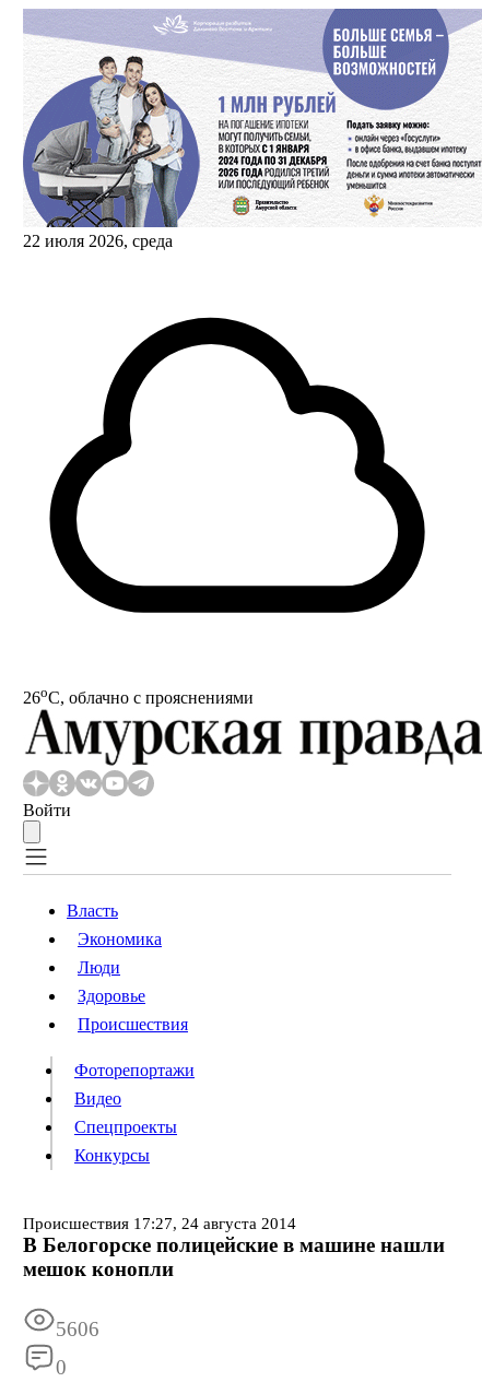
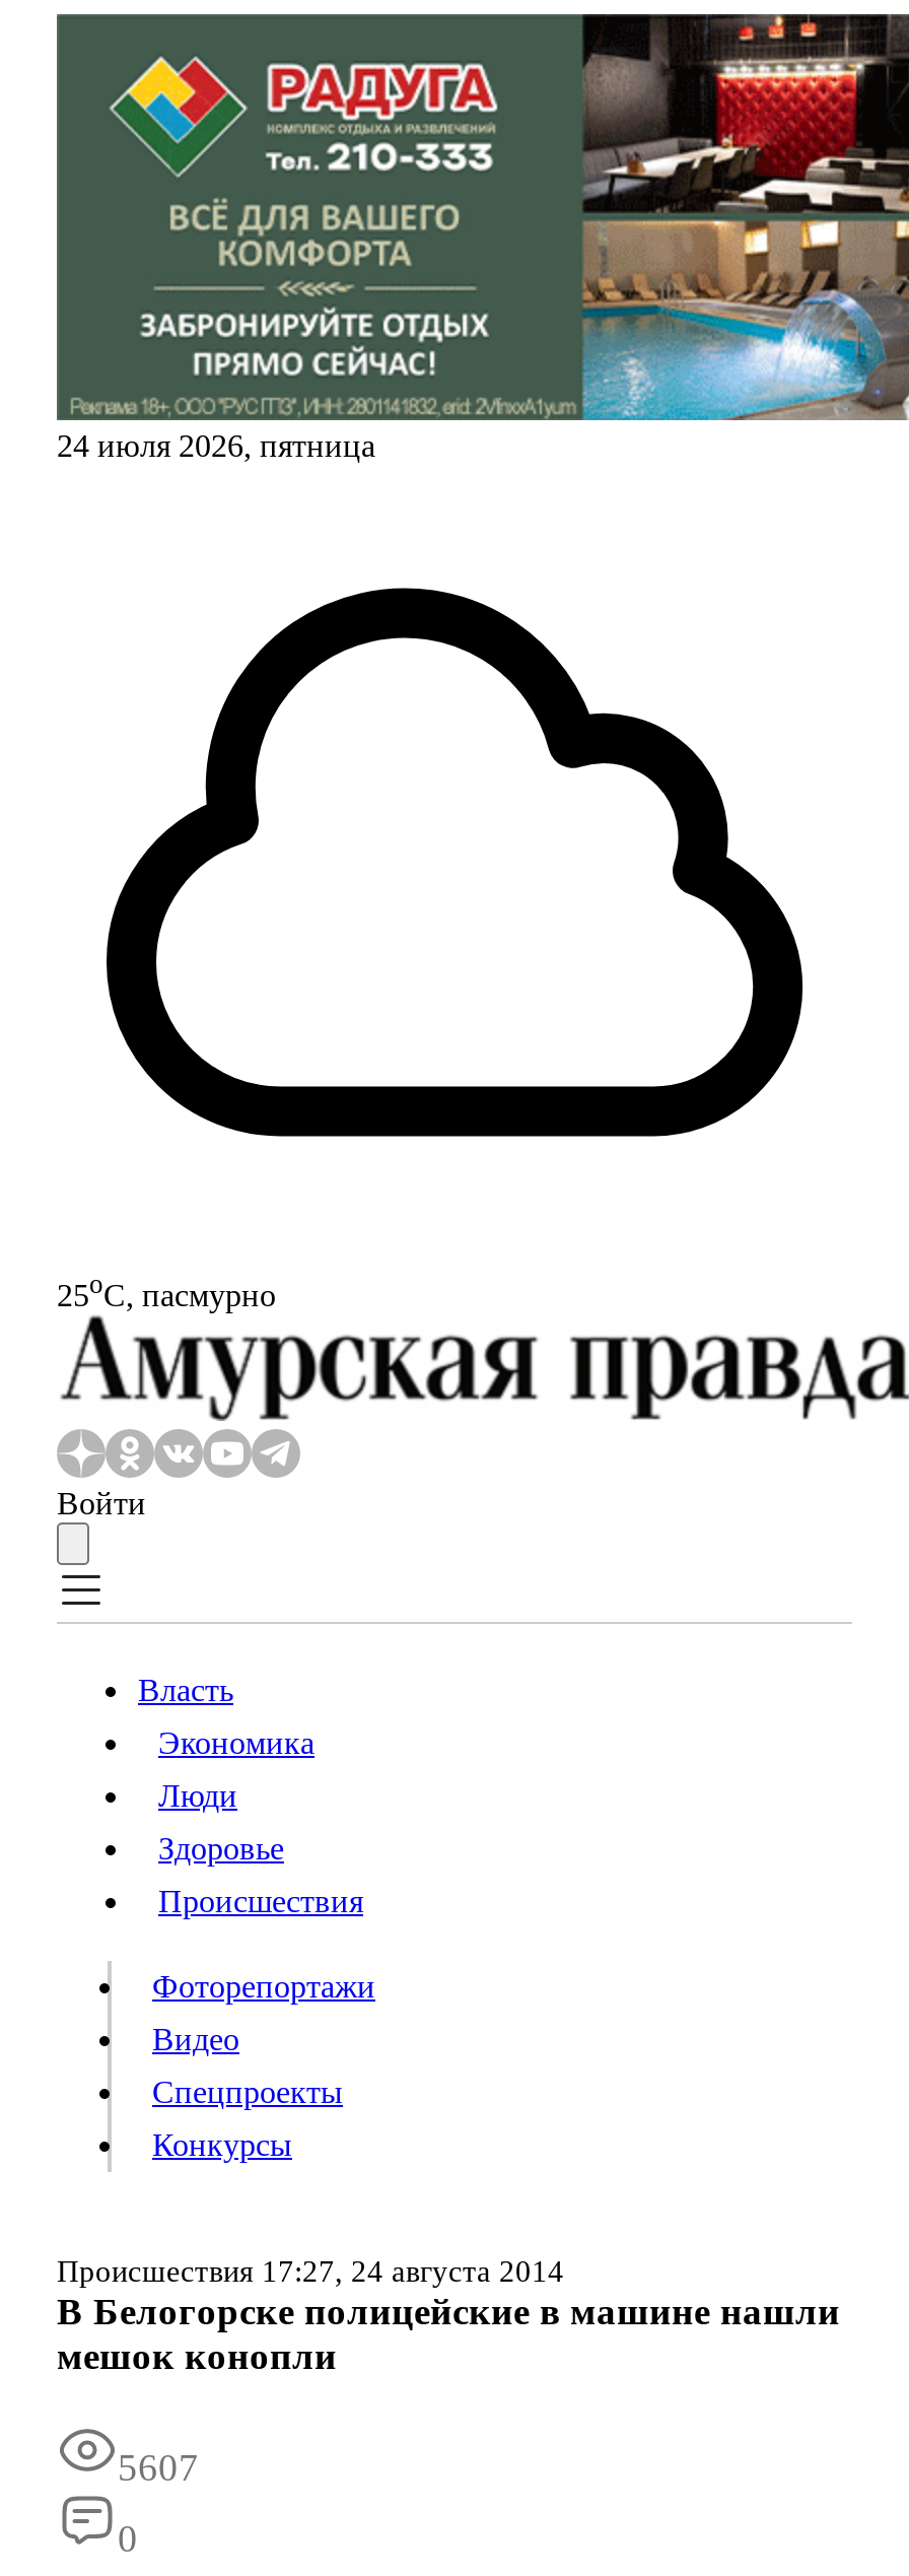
- [image]
- 22 июля 2026, среда
+ [image]
+ 24 июля 2026, пятница

- 26oС, облачно с прояснениями
+ 25oС, пасмурно

- 5606
+ 5607
